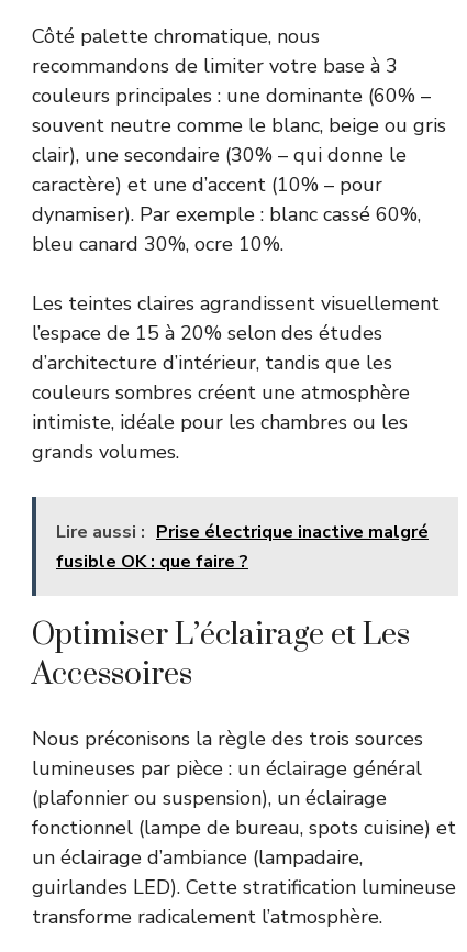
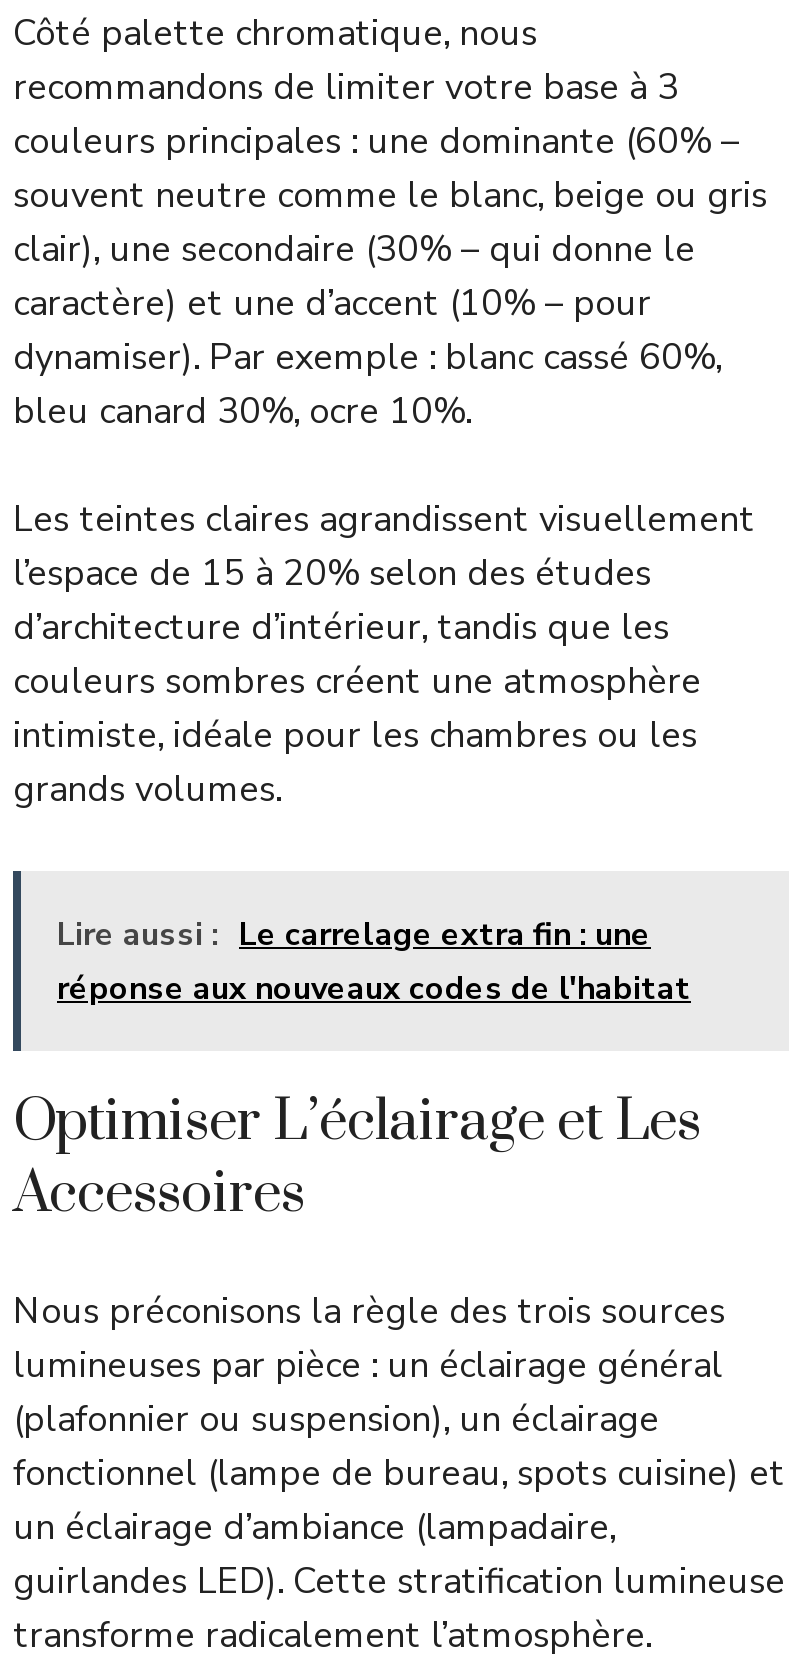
- Lire aussi : Prise électrique inactive malgré
- fusible OK : que faire ?
+ Lire aussi : Le carrelage extra fin : une
+ réponse aux nouveaux codes de l'habitat
